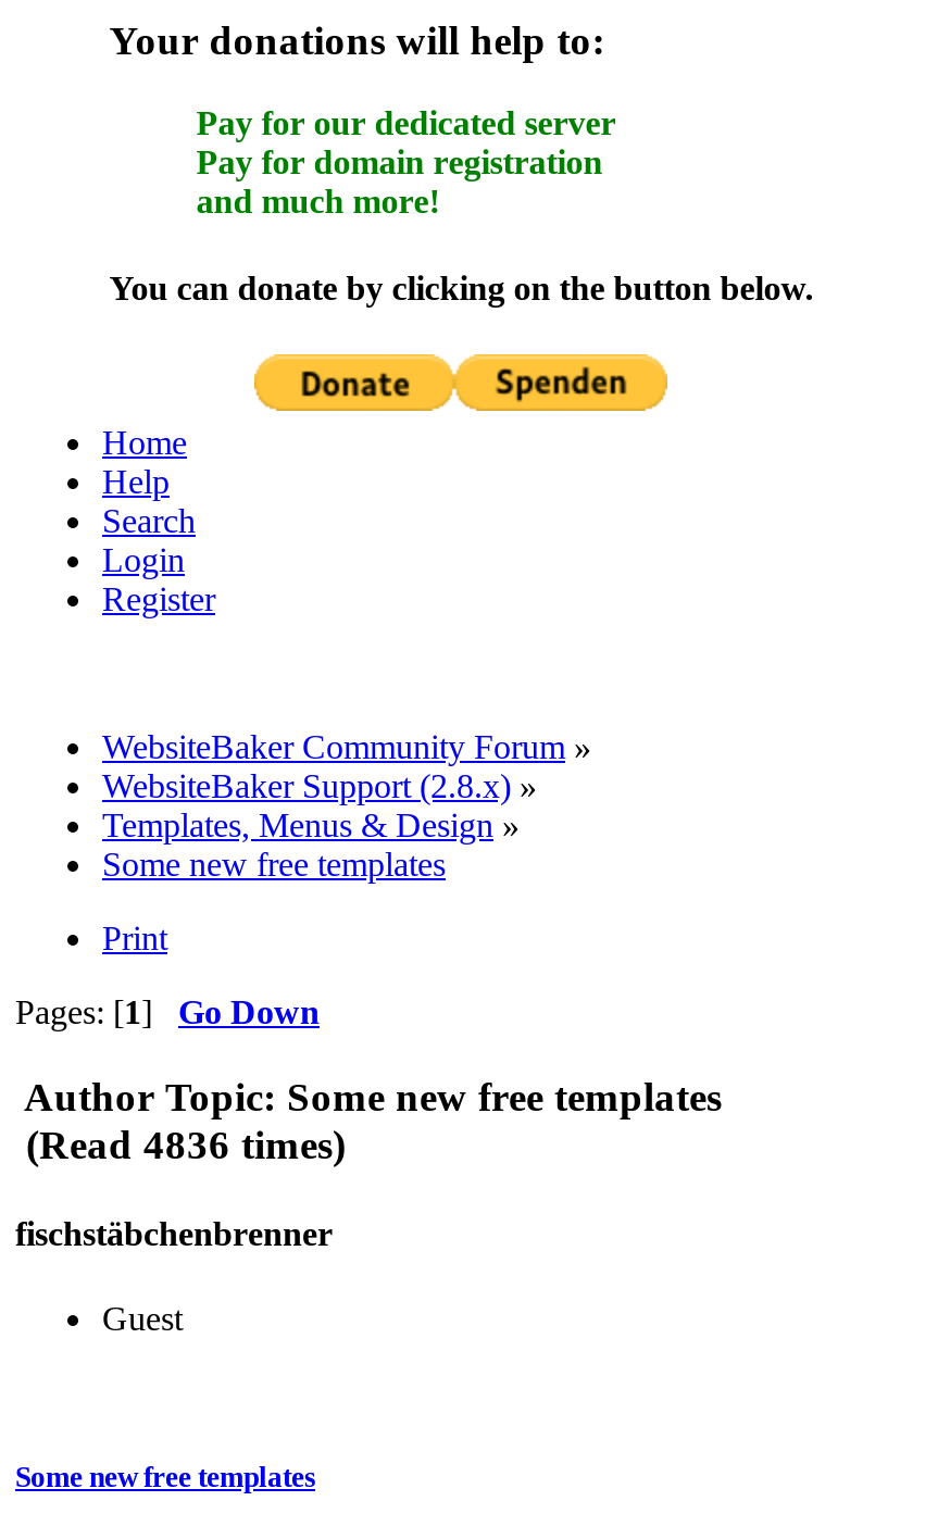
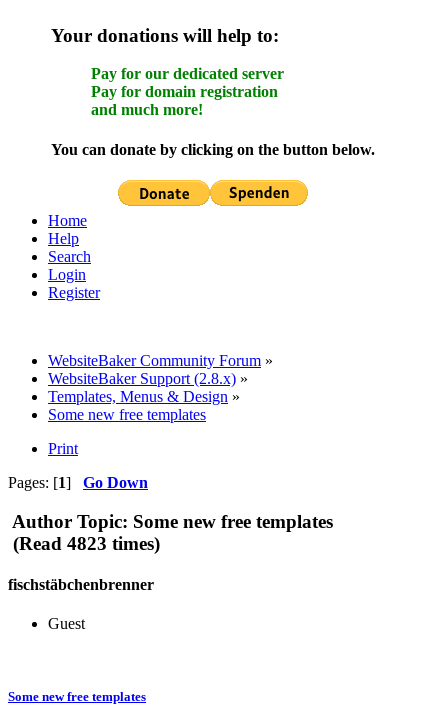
- (Read 4836 times)
+ (Read 4823 times)
